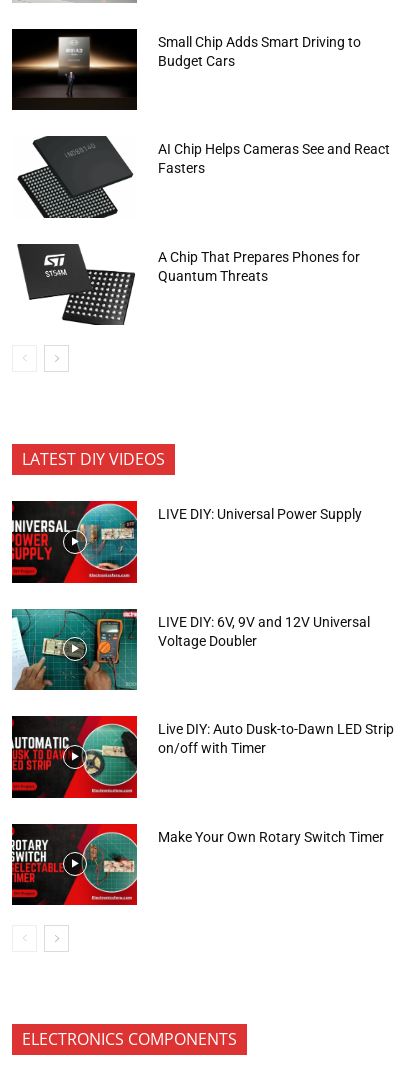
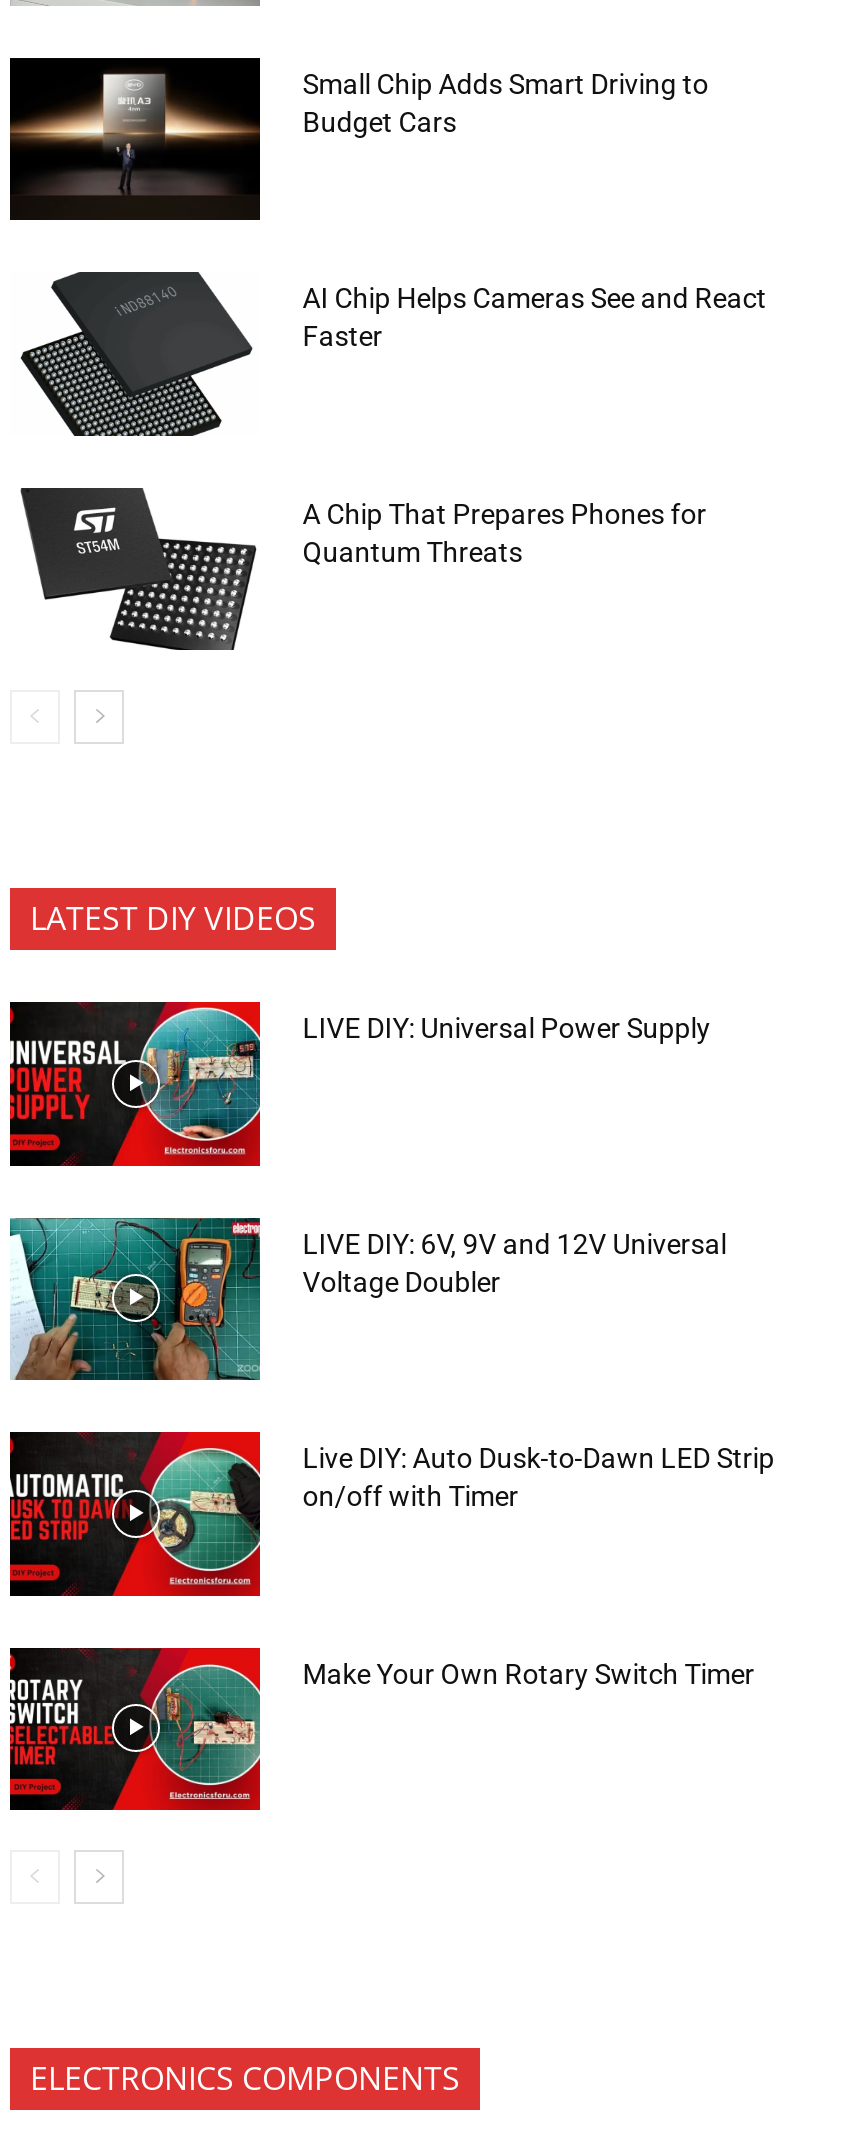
- Fasters
+ Faster
